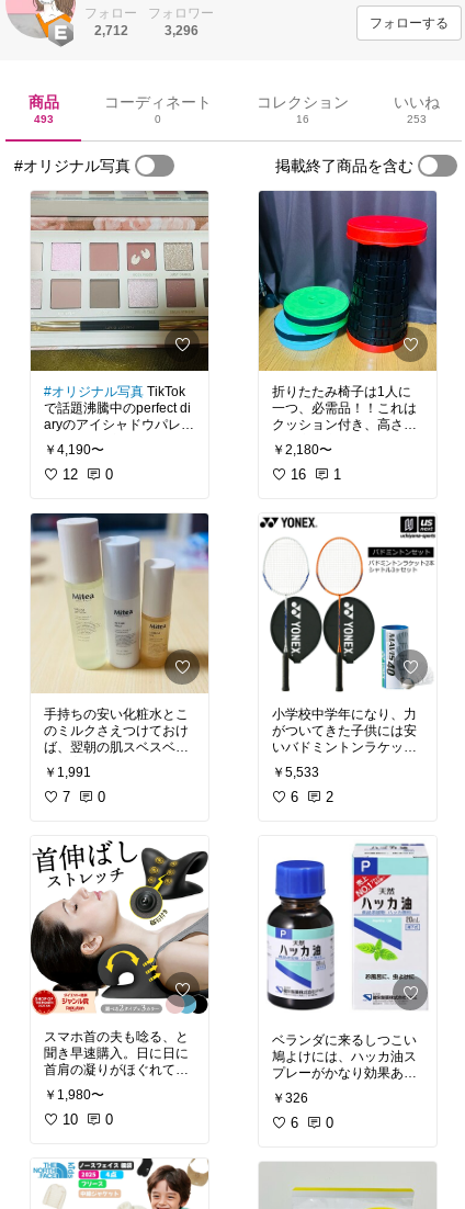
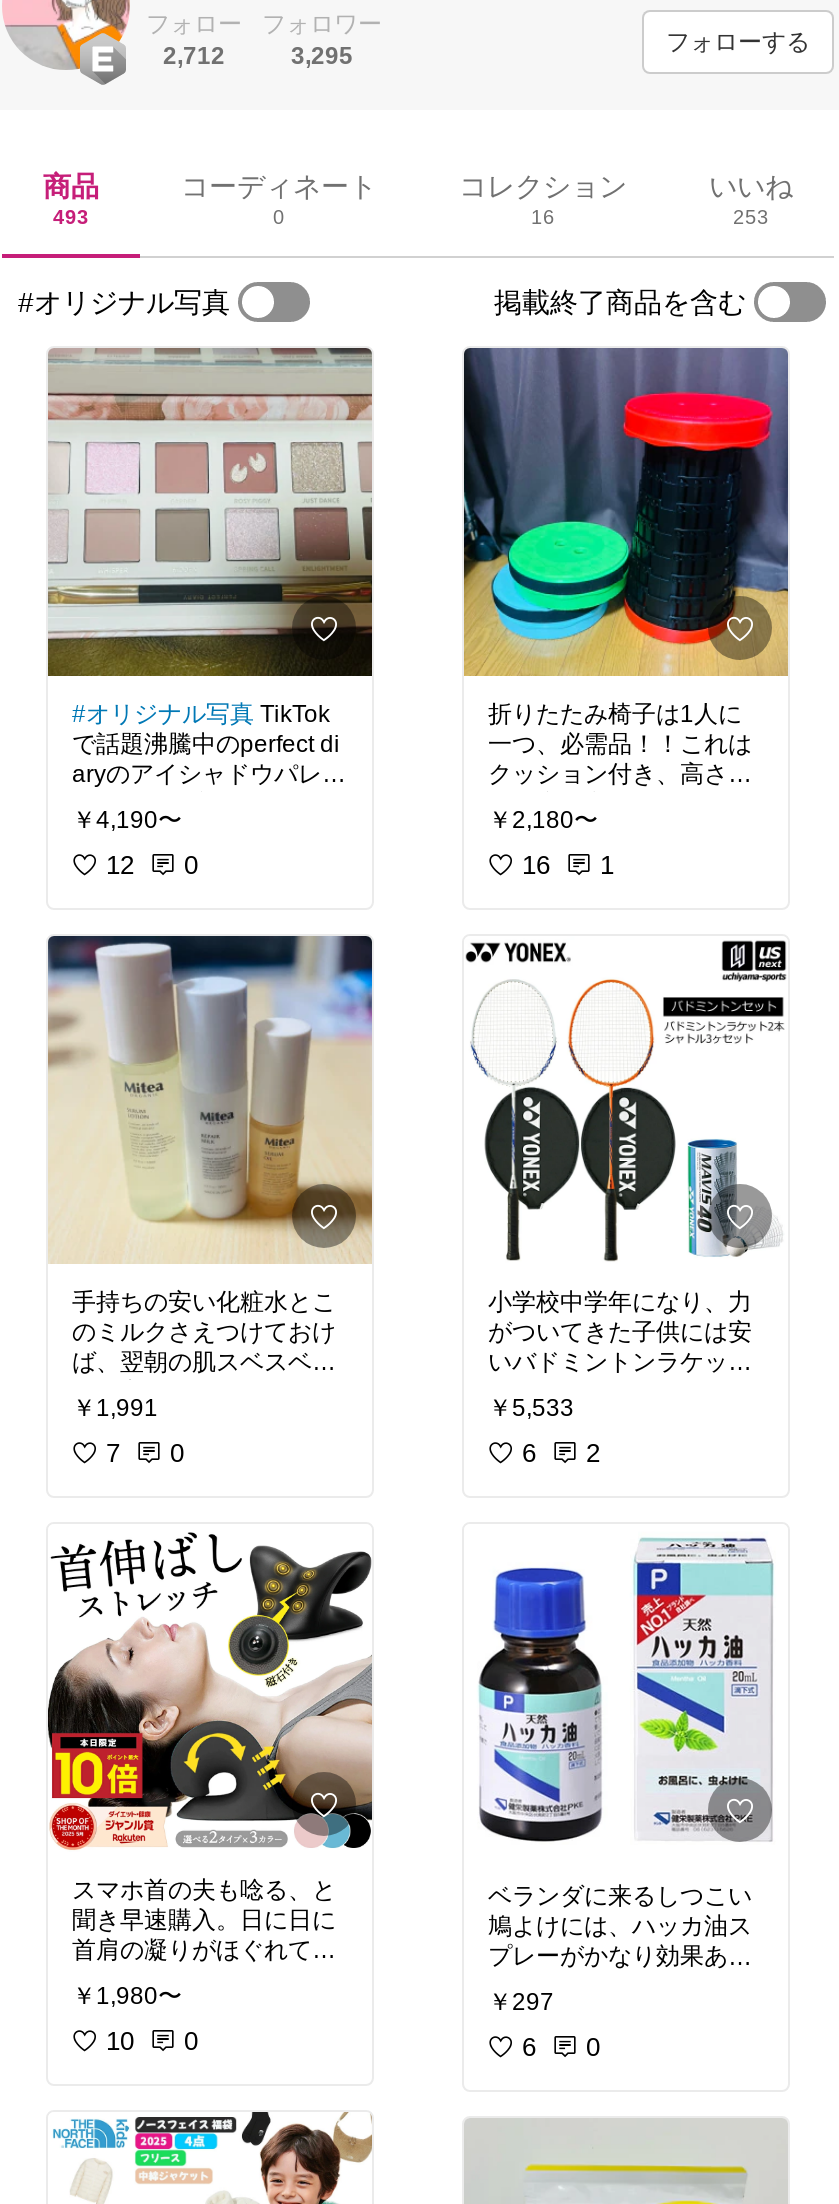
- 3,296
+ 3,295

- [image]
+ [image]

- ￥326
+ ￥297
